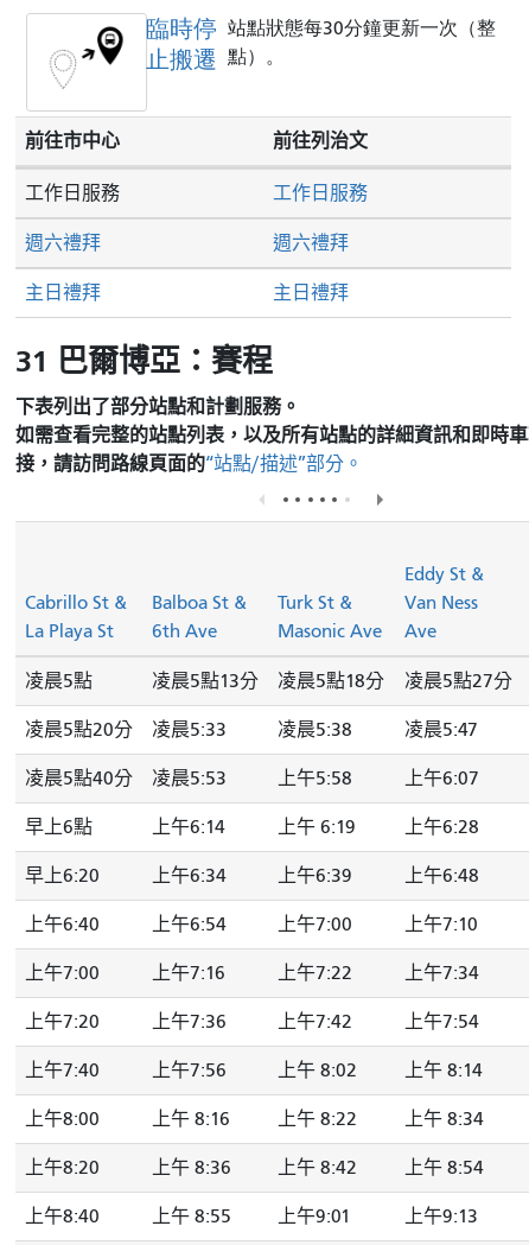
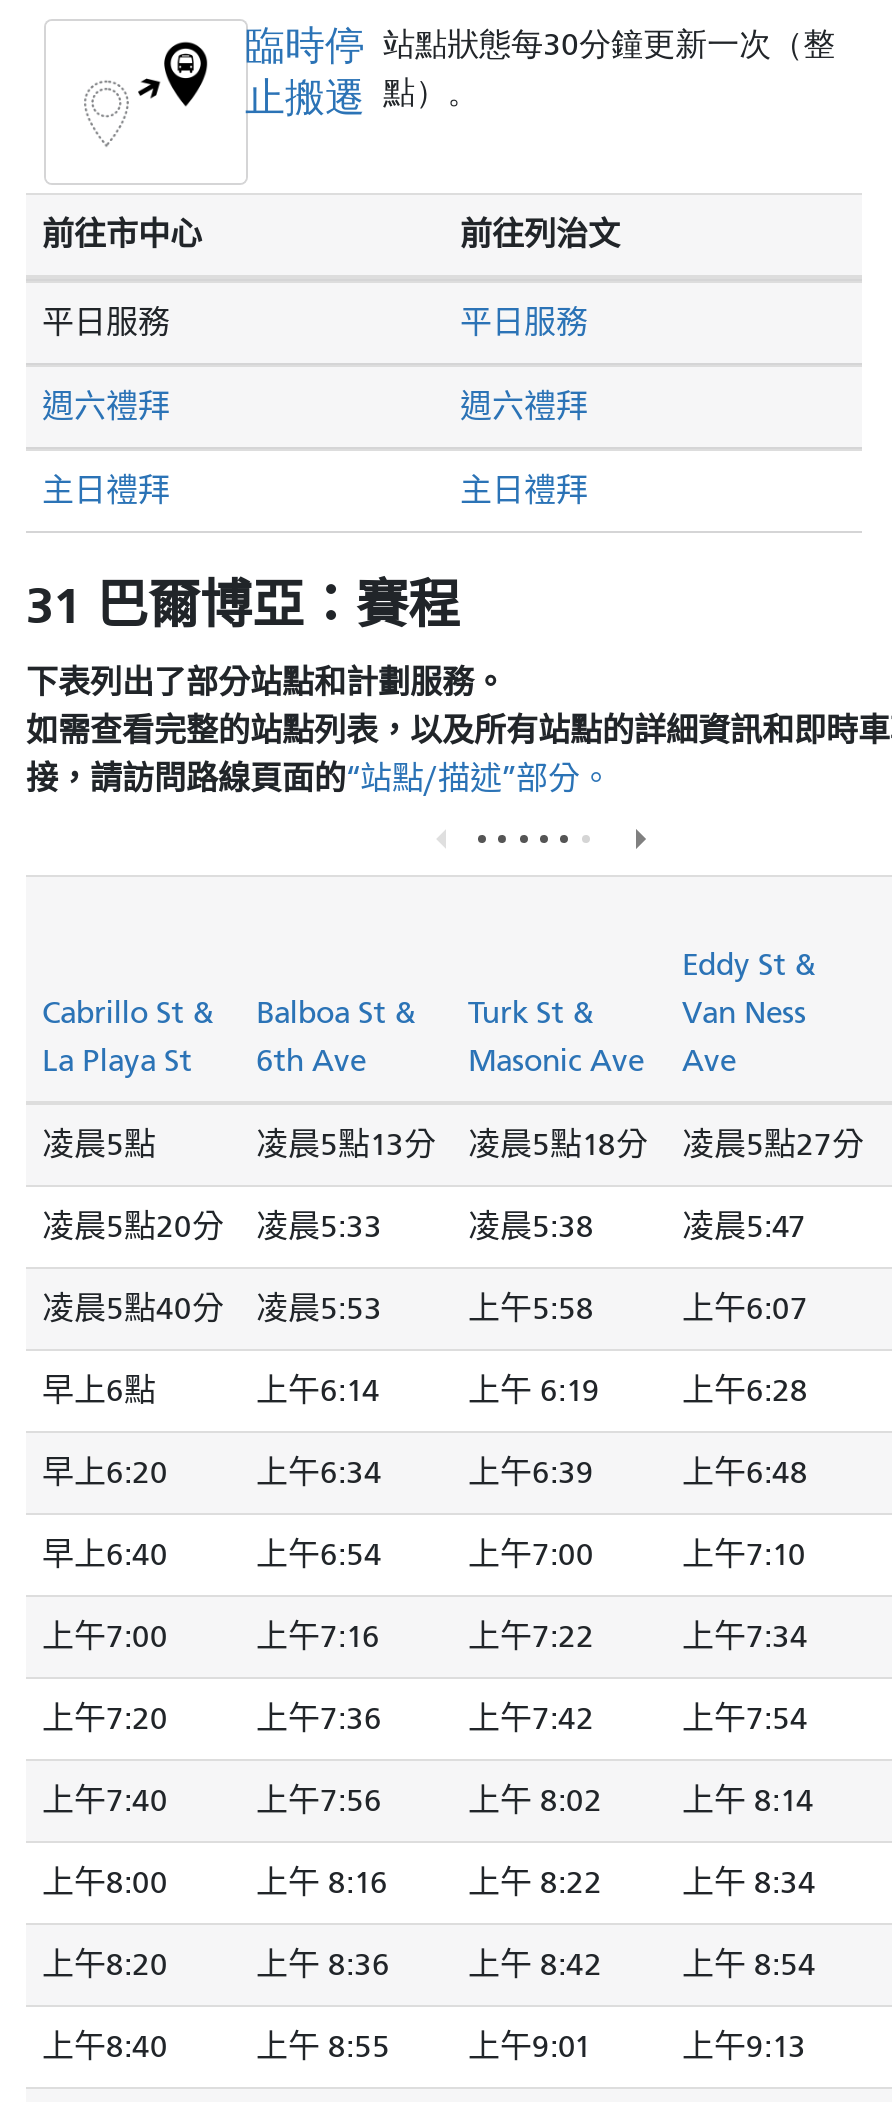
- 工作日服務
- 工作日服務
+ 平日服務
+ 平日服務

- 上午6:40
+ 早上6:40
